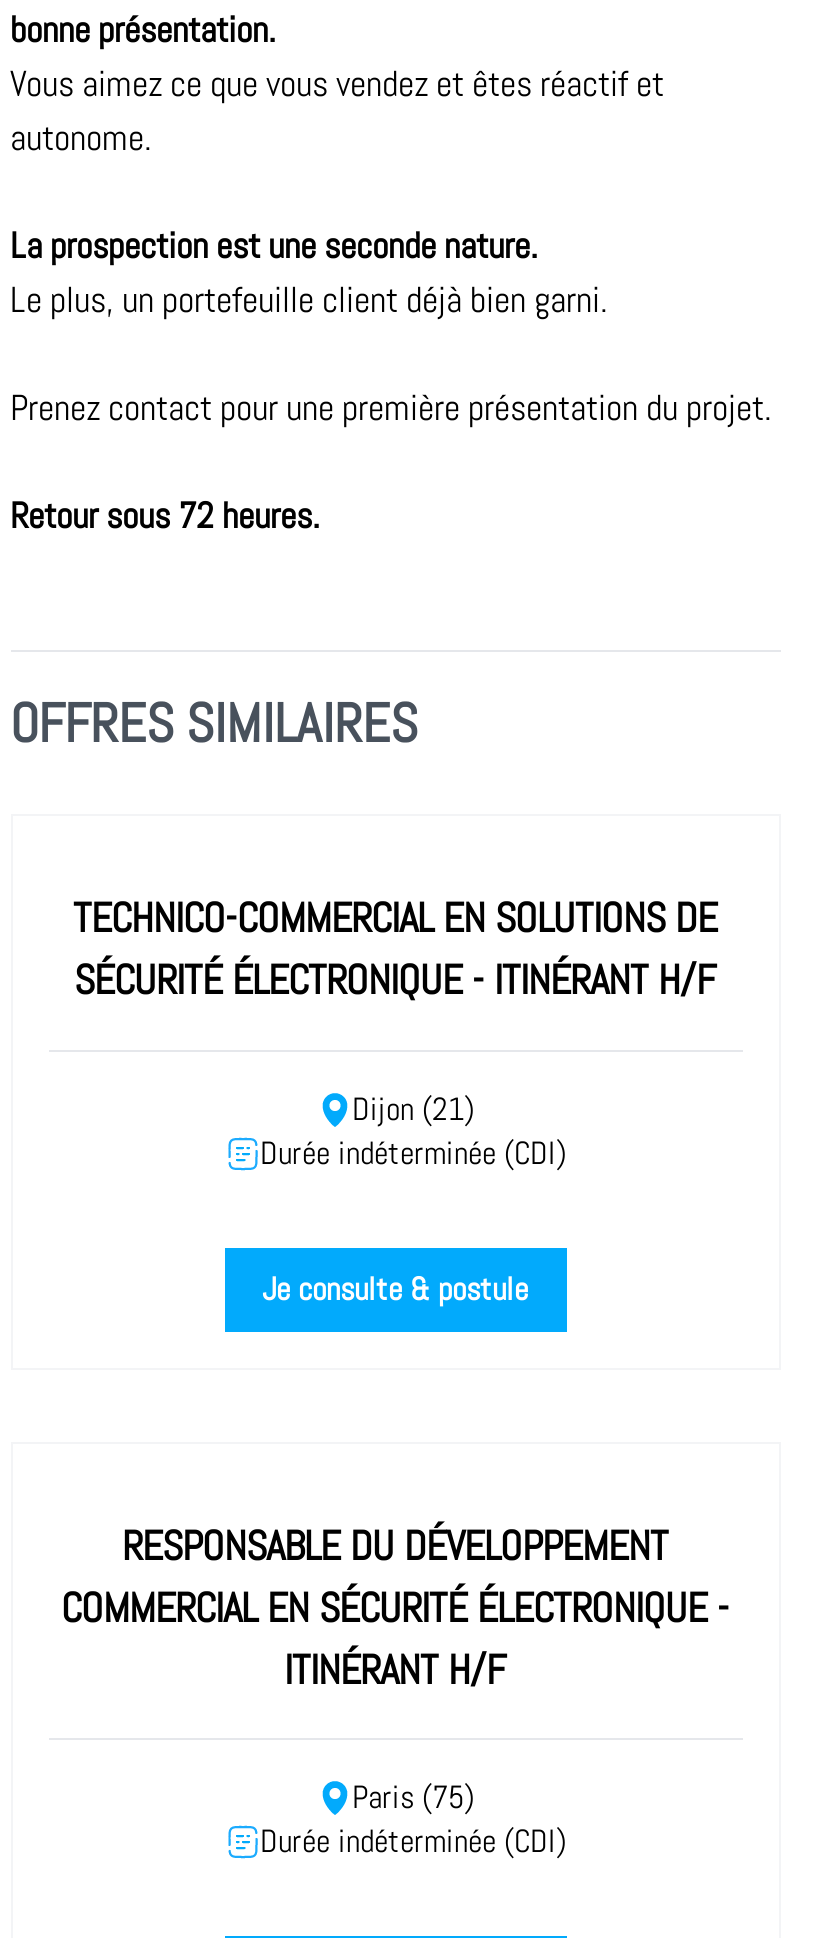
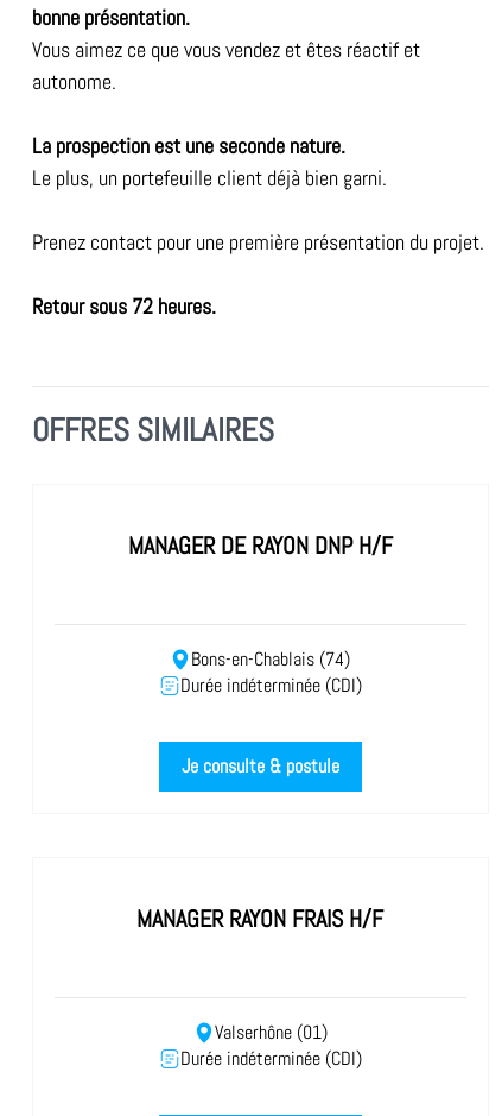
- TECHNICO-COMMERCIAL EN SOLUTIONS DE
- SÉCURITÉ ÉLECTRONIQUE - ITINÉRANT H/F
+ MANAGER DE RAYON DNP H/F

- Dijon (21)
+ Bons-en-Chablais (74)

- RESPONSABLE DU DÉVELOPPEMENT
- COMMERCIAL EN SÉCURITÉ ÉLECTRONIQUE -
- ITINÉRANT H/F
+ MANAGER RAYON FRAIS H/F

- Paris (75)
+ Valserhône (01)
